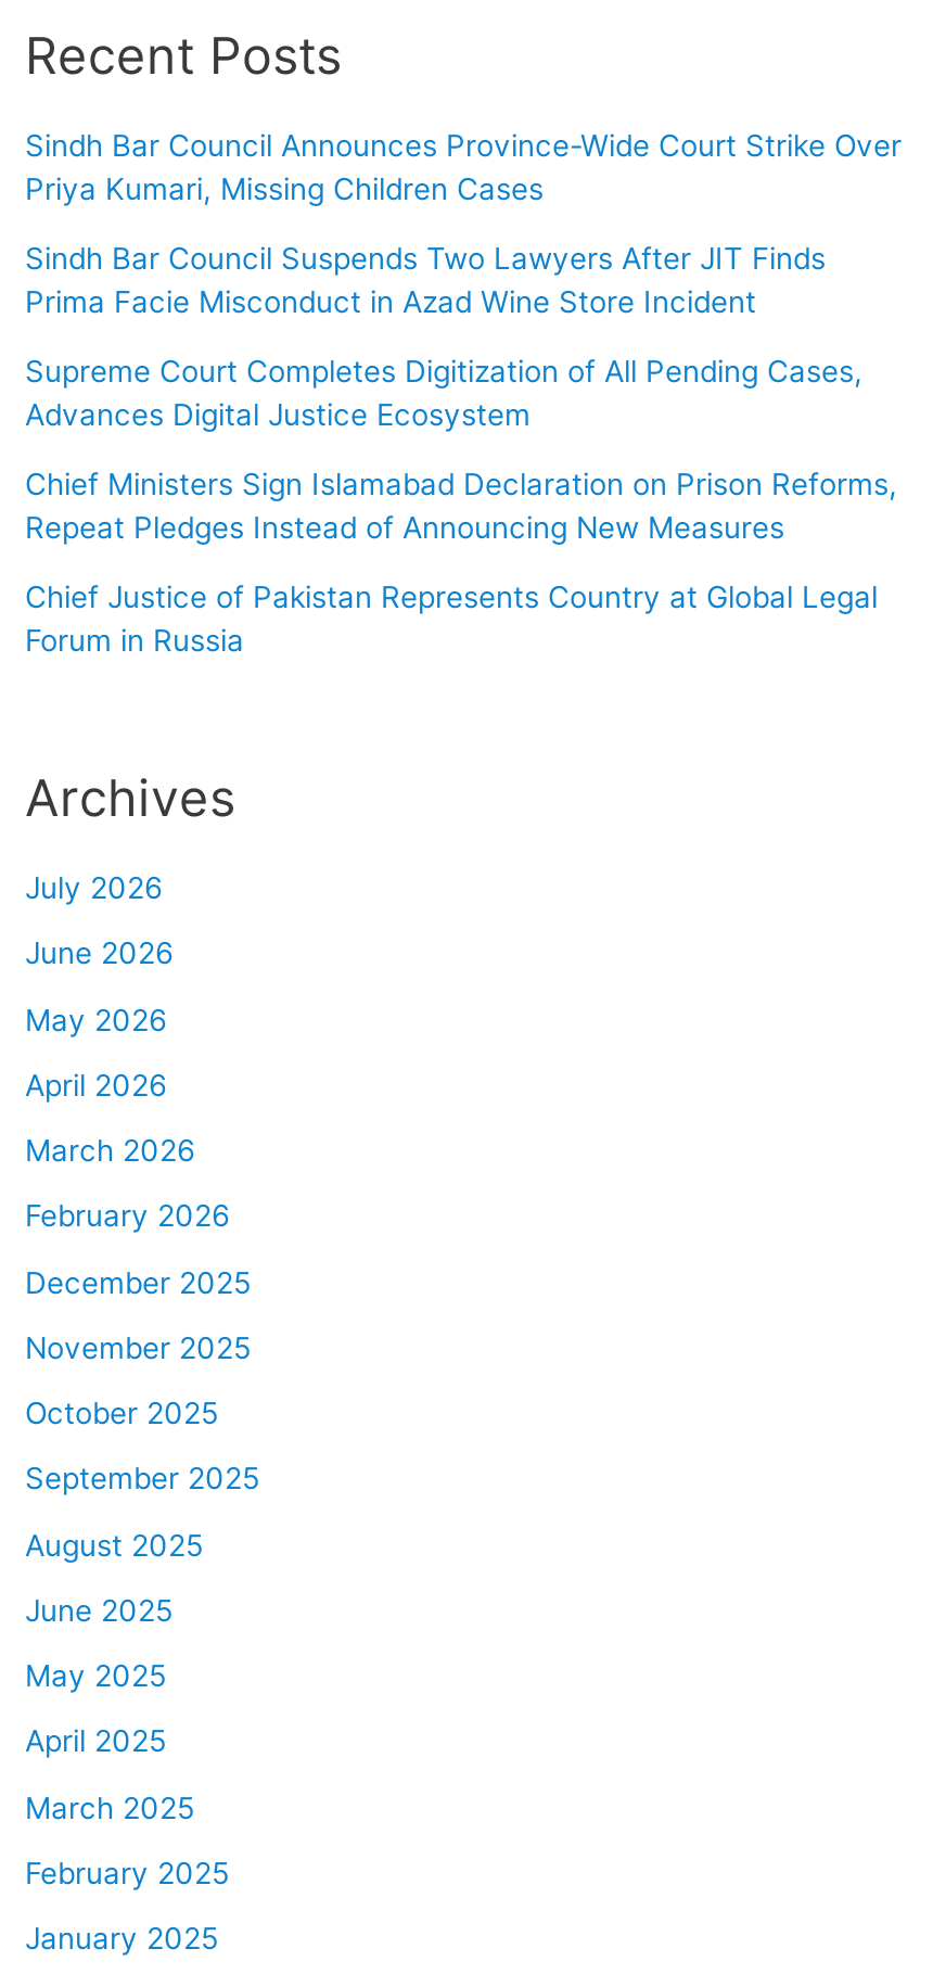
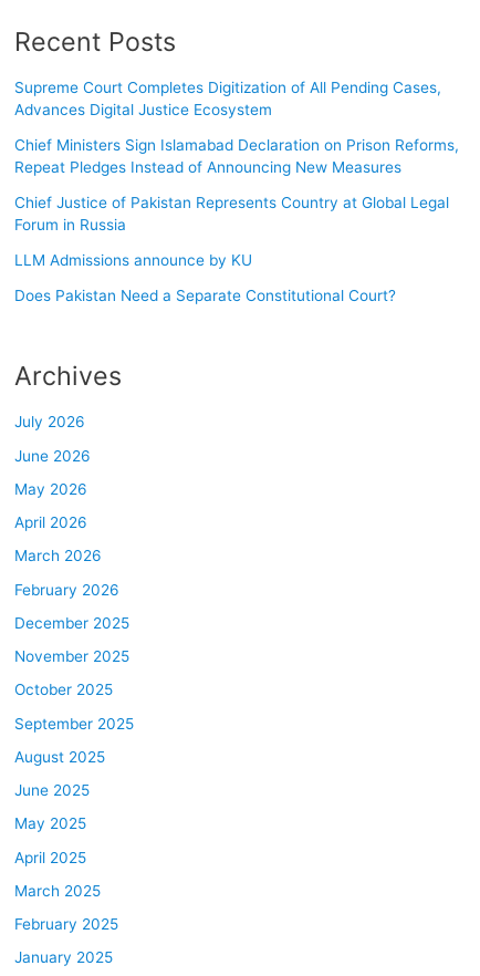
- Sindh Bar Council Announces Province-Wide Court Strike Over
- Priya Kumari, Missing Children Cases
- Sindh Bar Council Suspends Two Lawyers After JIT Finds
- Prima Facie Misconduct in Azad Wine Store Incident

moved up: Supreme Court Completes Digitization of All Pending Cases, | Advances Digital Justice Ecosystem | Chief Ministers Sign Islamabad Declaration on Prison Reforms, | Repeat Pledges Instead of Announcing New Measures | Chief Justice of Pakistan Represents Country at Global Legal | Forum in Russia

+ LLM Admissions announce by KU
+ Does Pakistan Need a Separate Constitutional Court?
